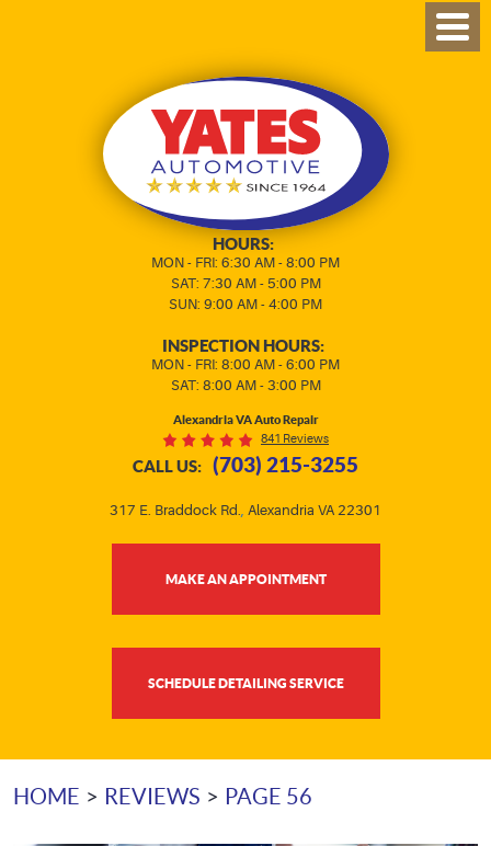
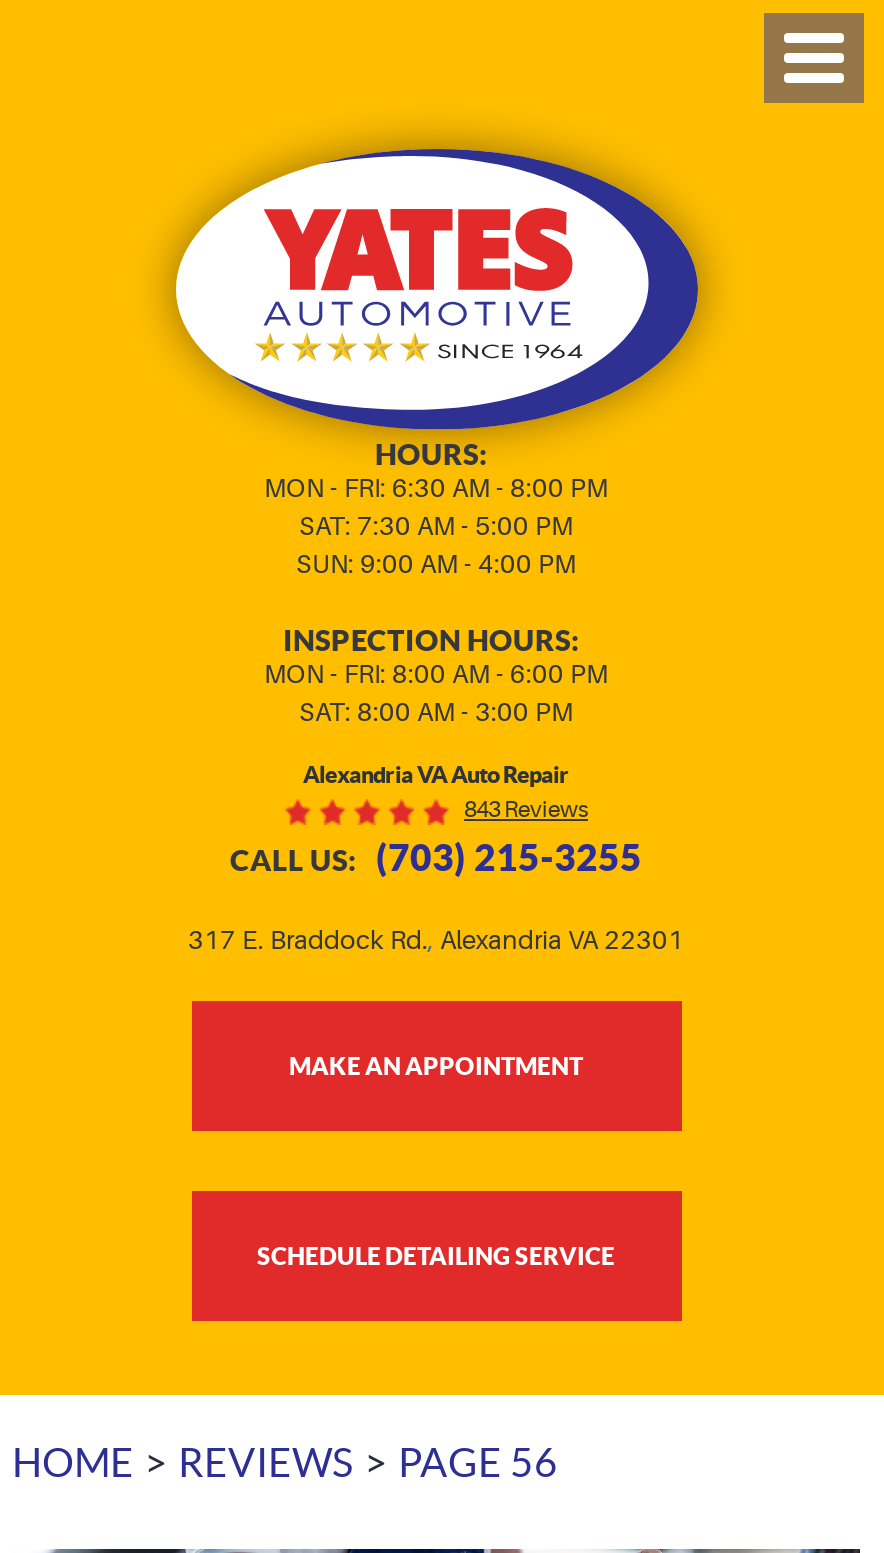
- 841 Reviews
+ 843 Reviews
